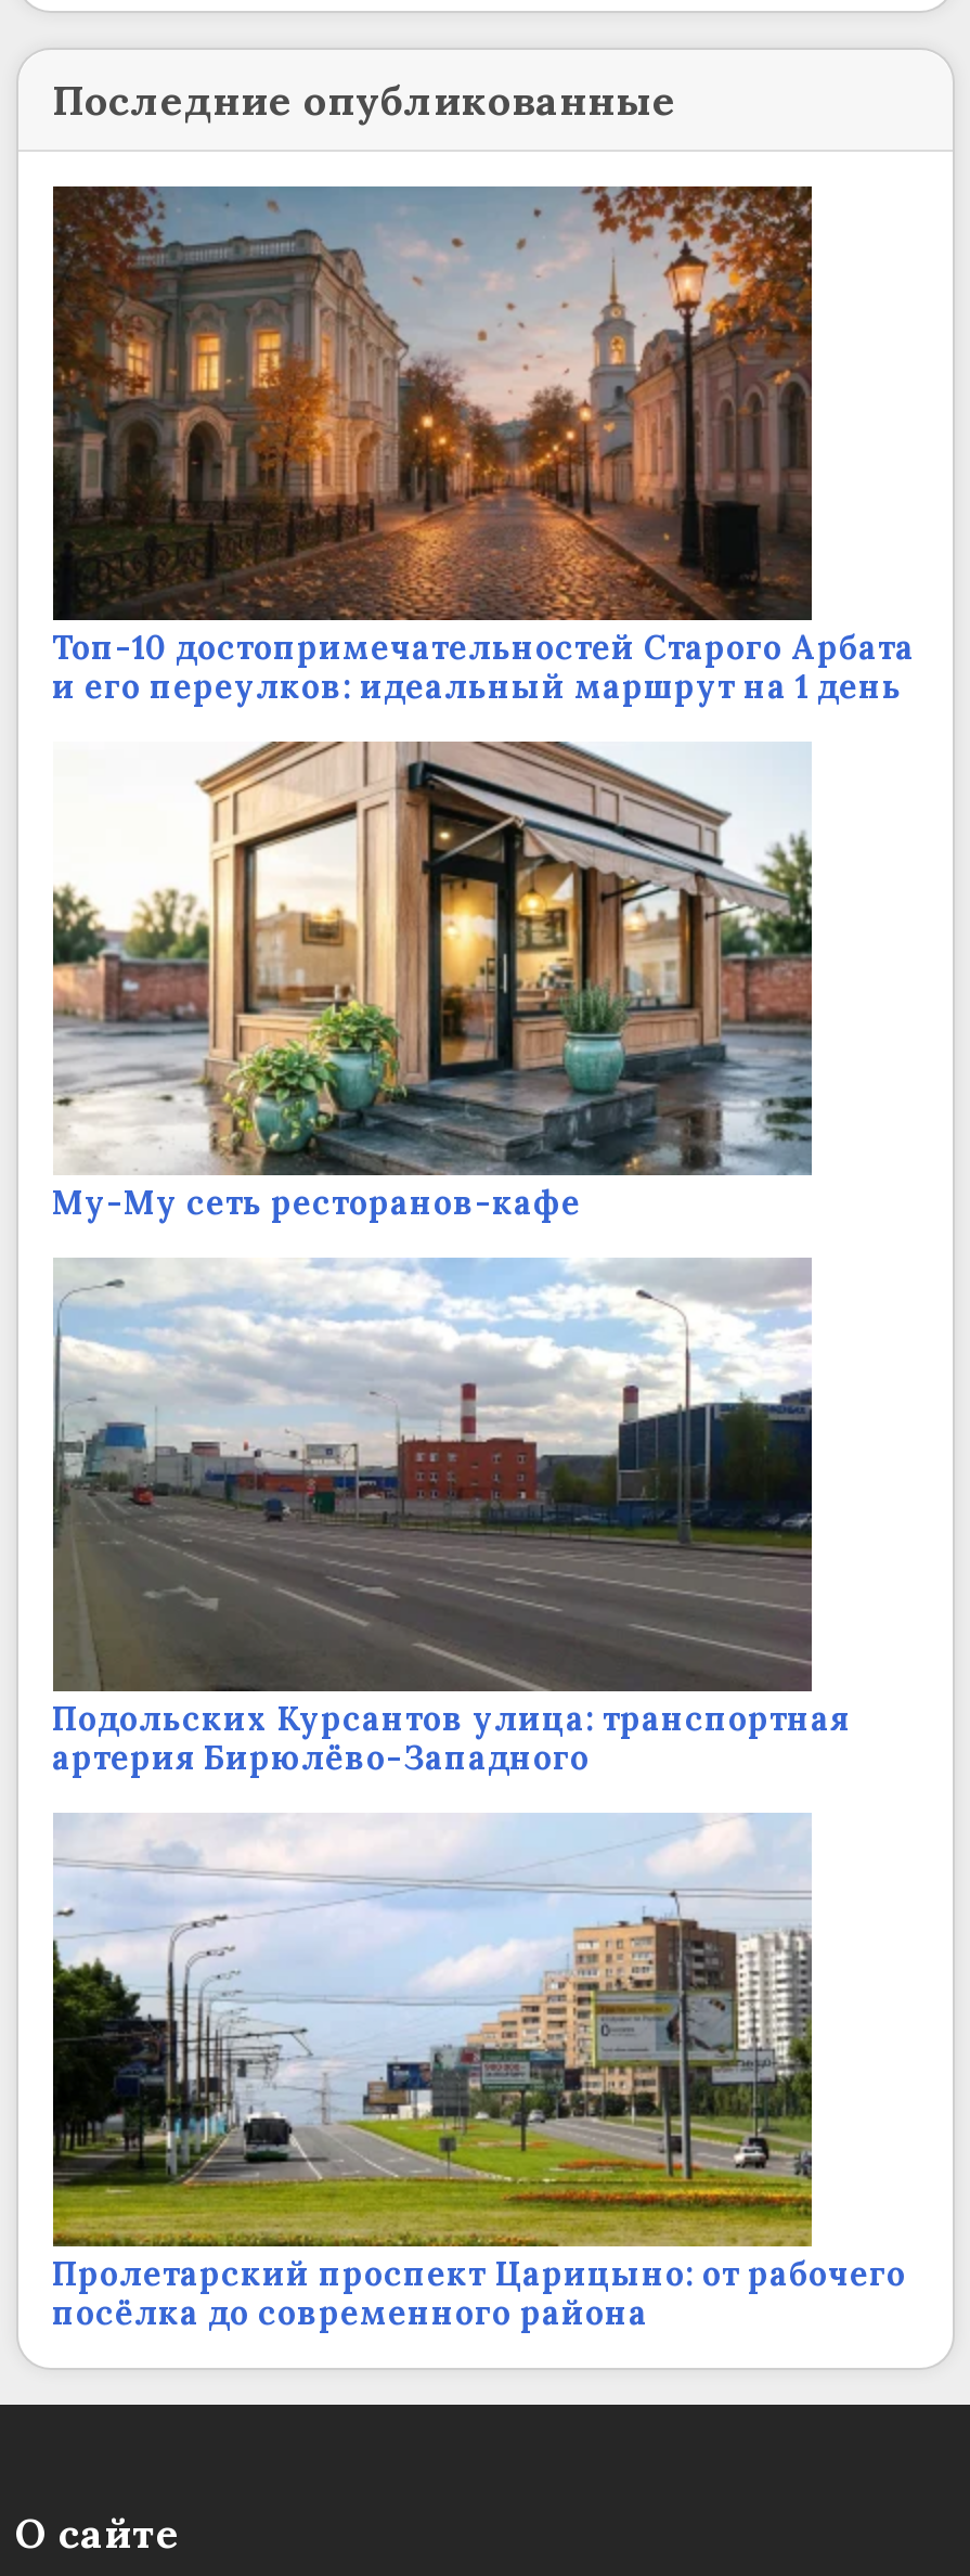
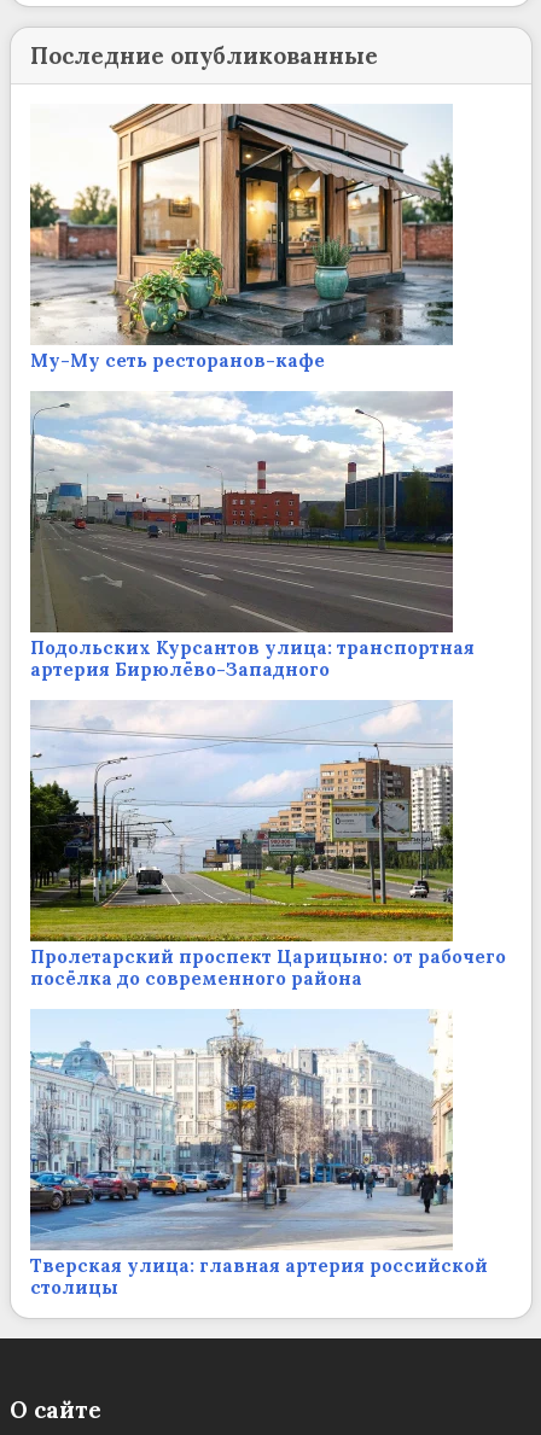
- [image]
- Топ-10 достопримечательностей Старого Арбата
- и его переулков: идеальный маршрут на 1 день

moved up: [image] | Му-Му сеть ресторанов-кафе | Подольских Курсантов улица: транспортная | артерия Бирюлёво-Западного | Пролетарский проспект Царицыно: от рабочего | посёлка до современного района

+ [image]
+ Тверская улица: главная артерия российской
+ столицы
